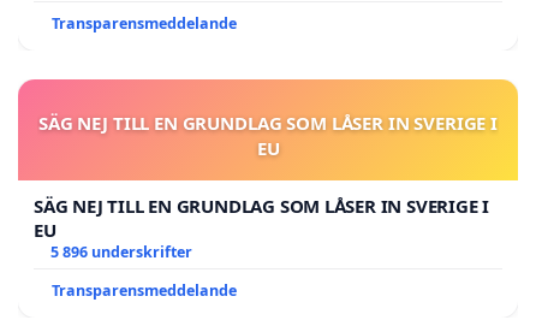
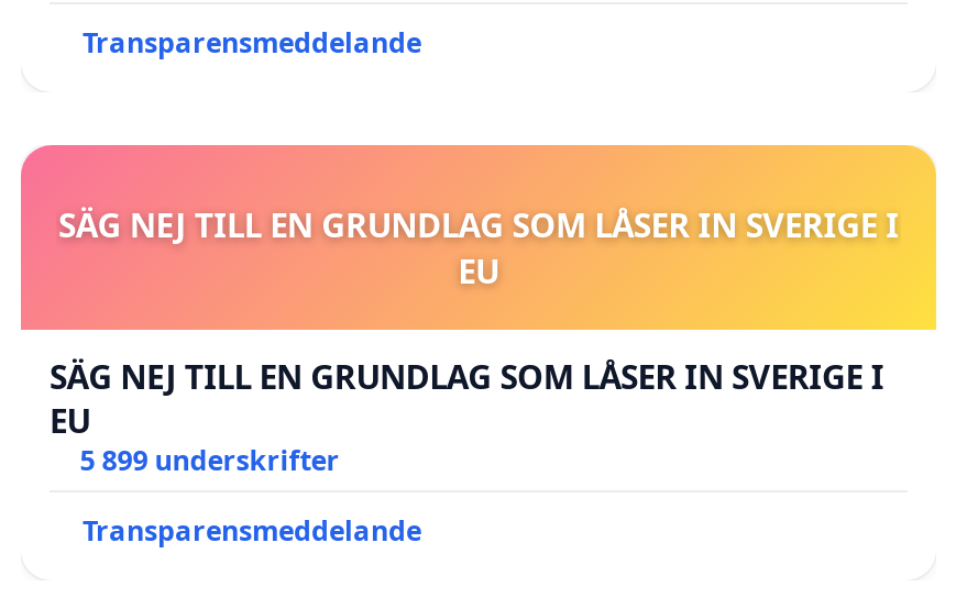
- 5 896 underskrifter
+ 5 899 underskrifter
